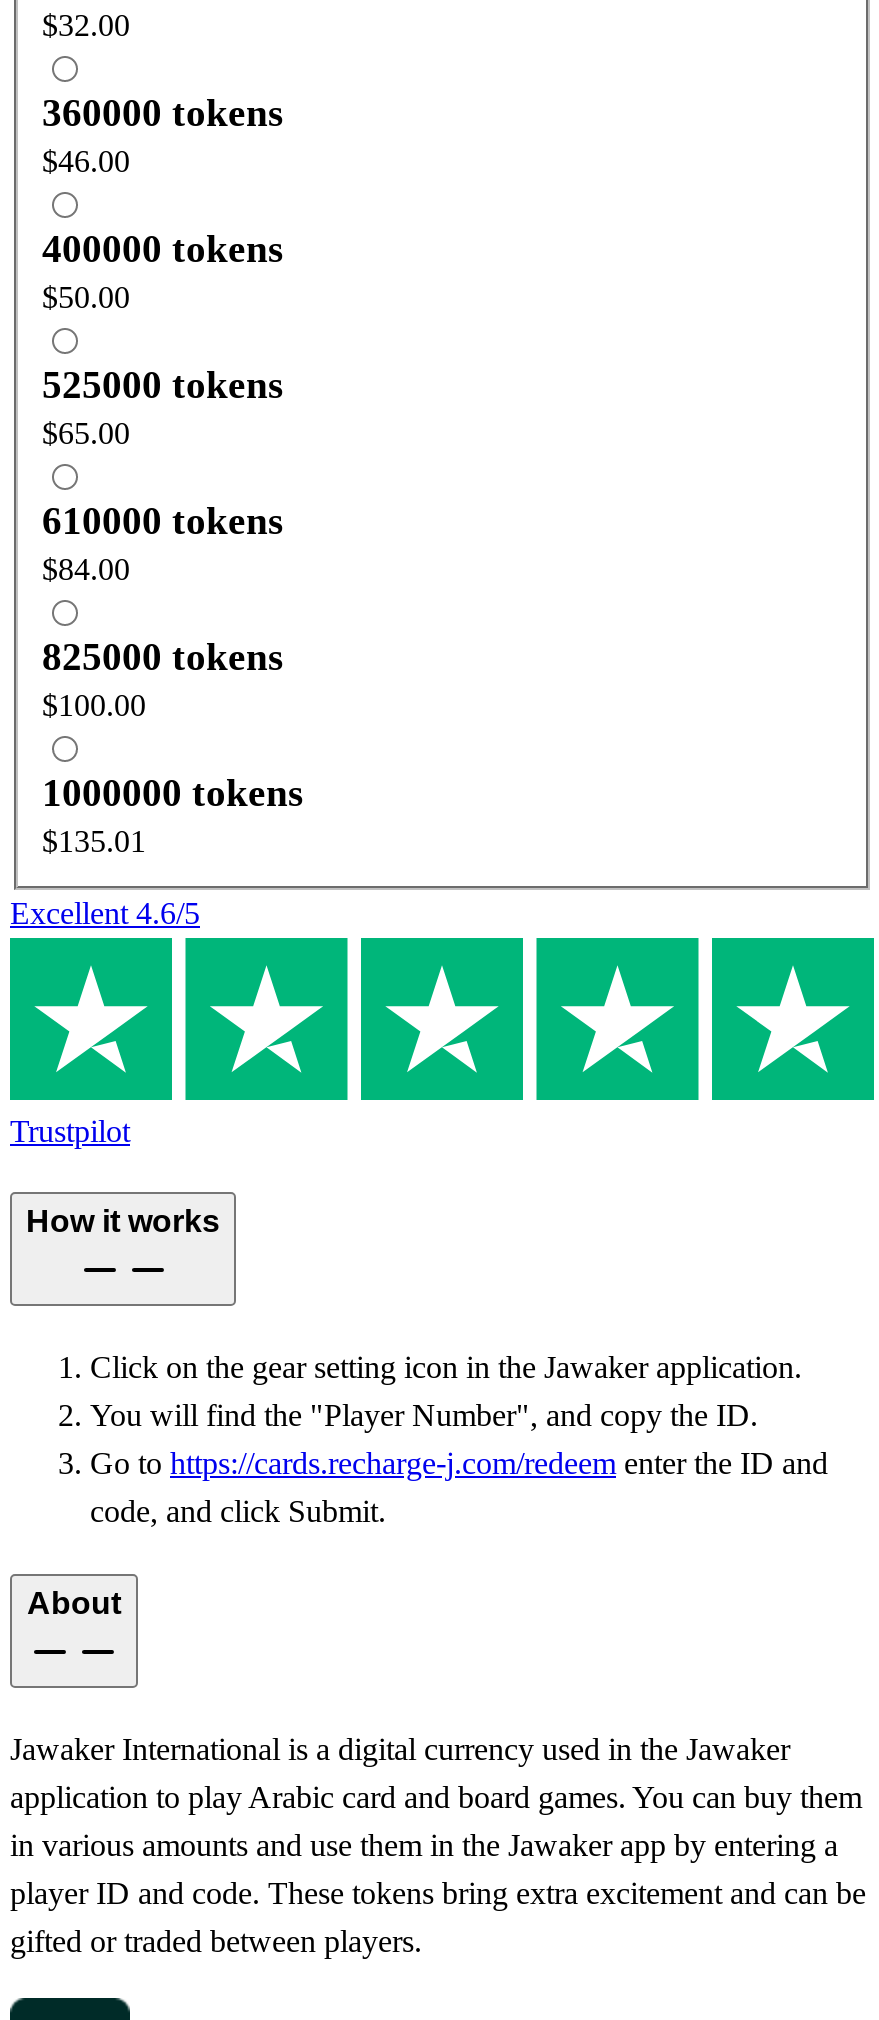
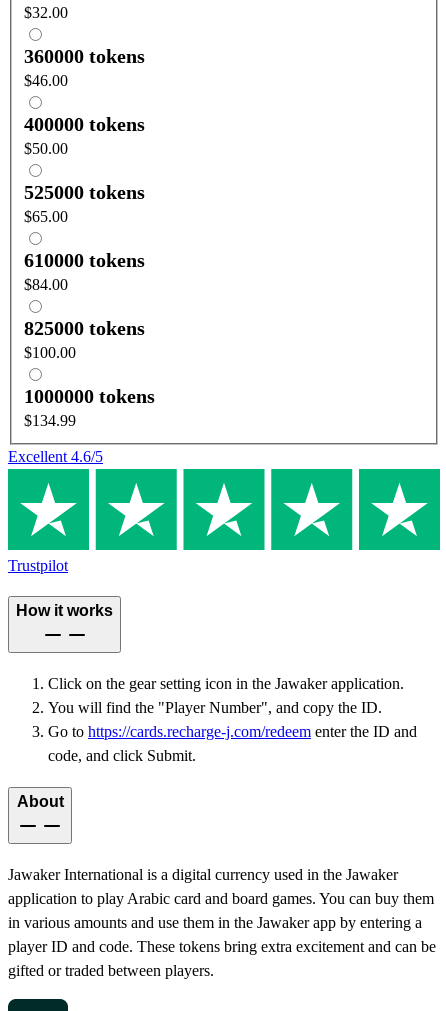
- $135.01
+ $134.99
